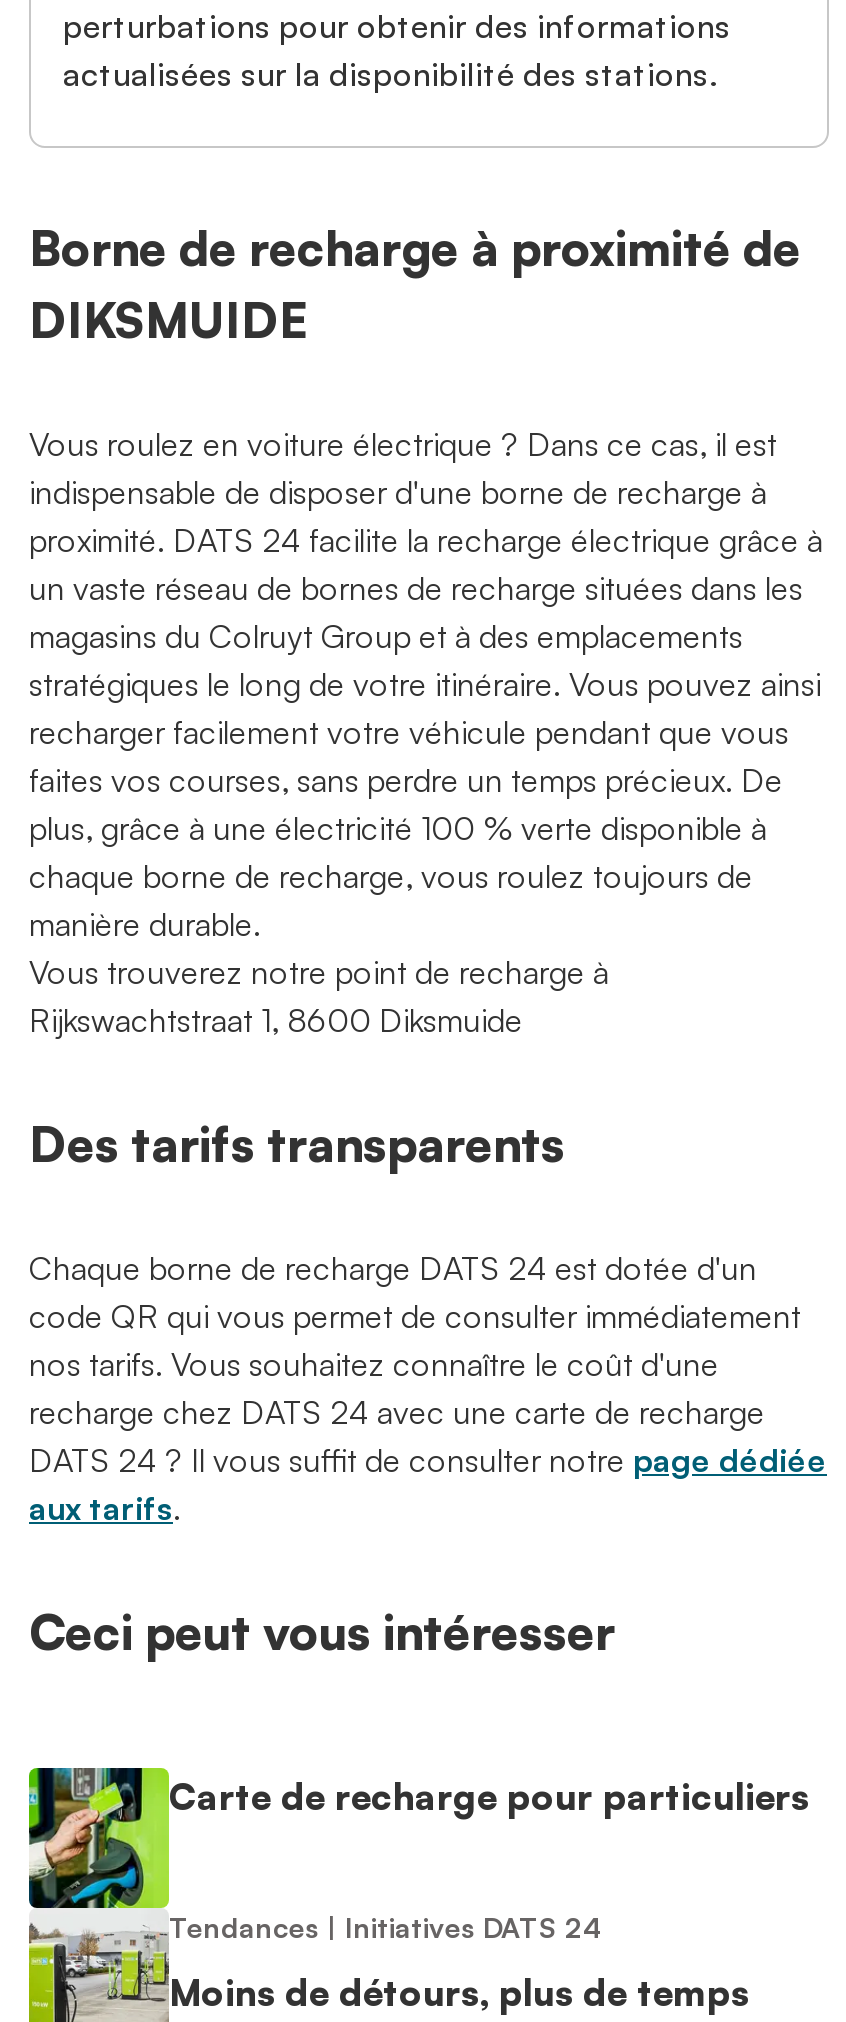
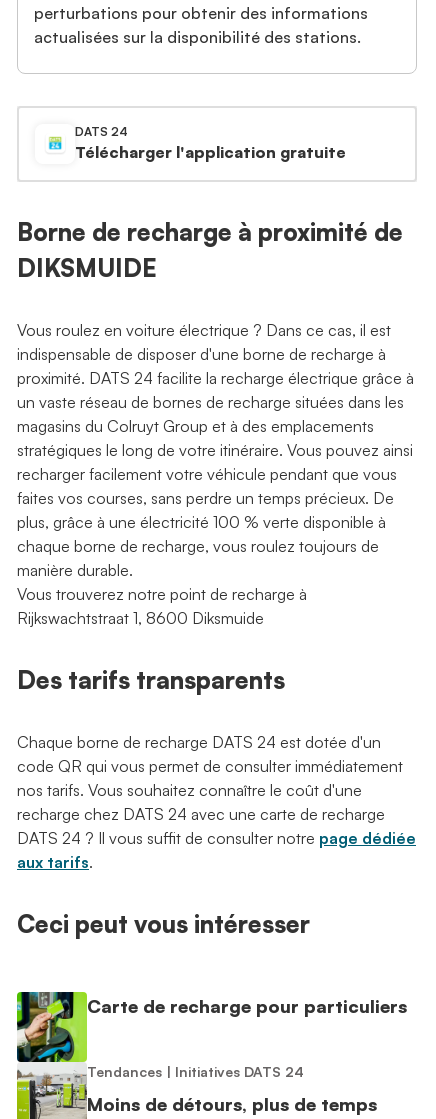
+ DATS 24
+ Télécharger l'application gratuite
